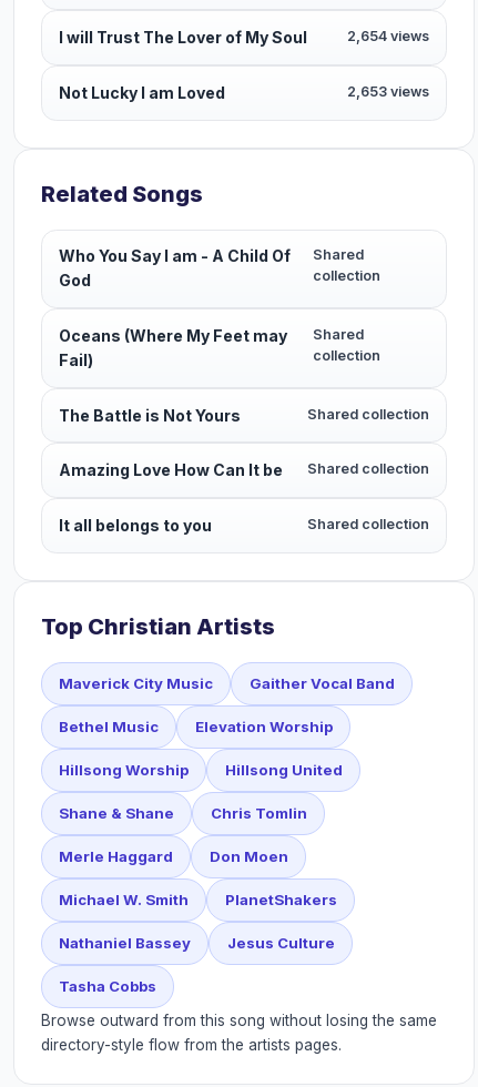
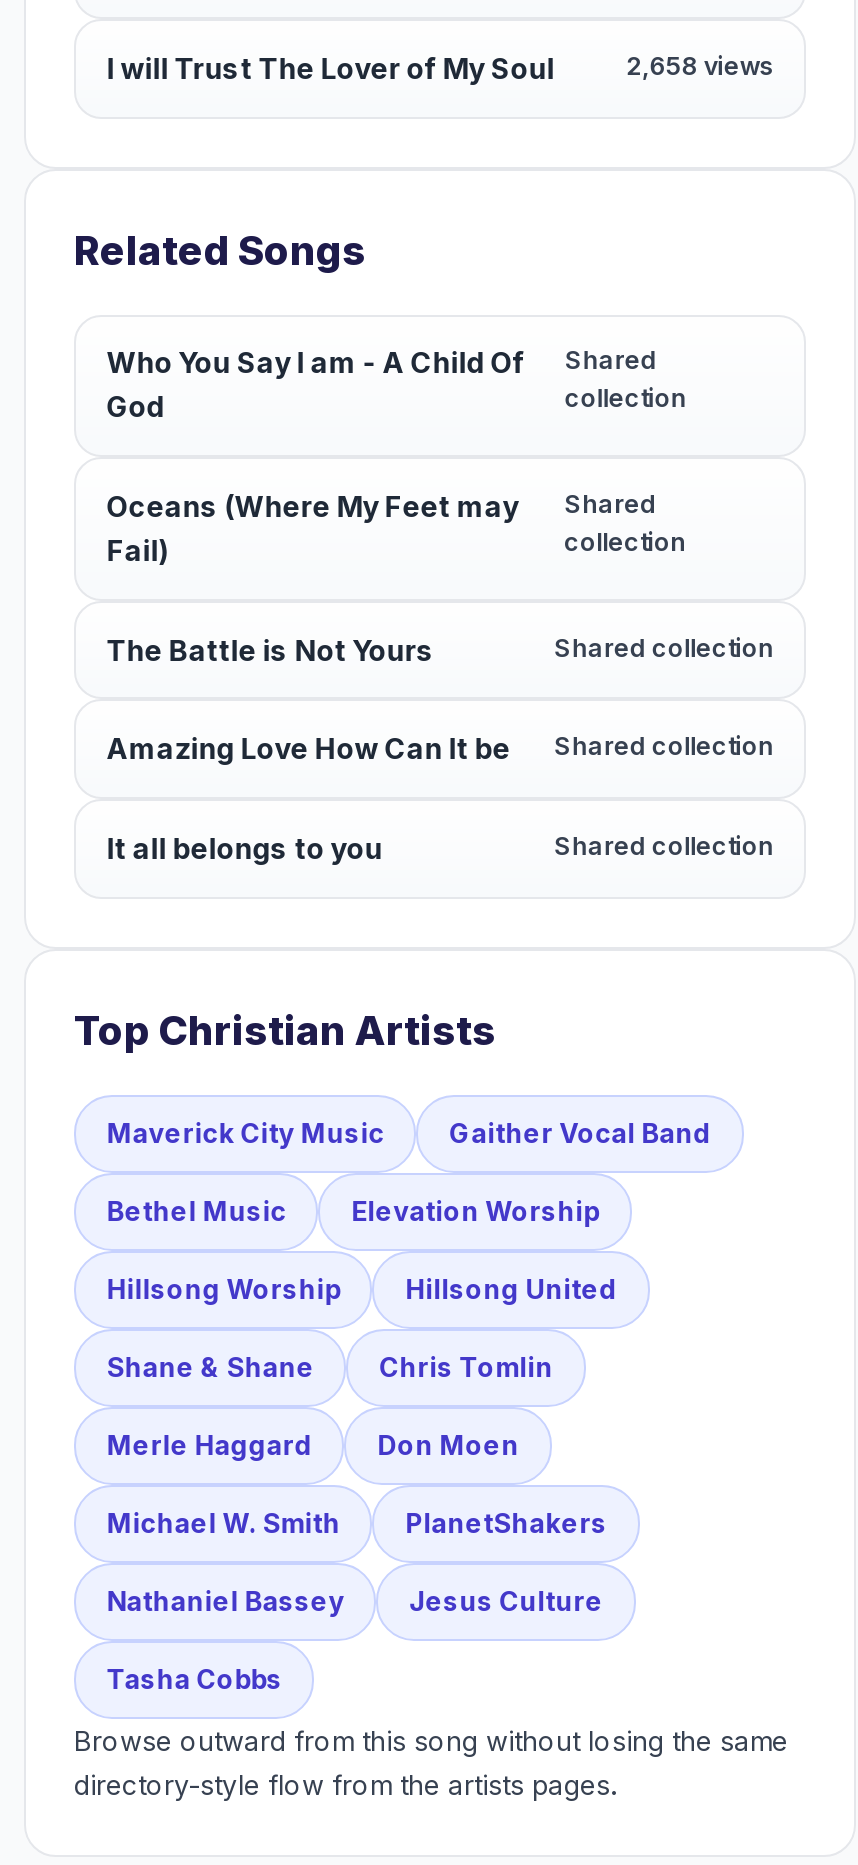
- 2,654 views
- Not Lucky I am Loved
- 2,653 views
+ 2,658 views
